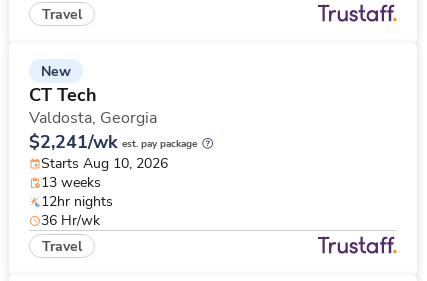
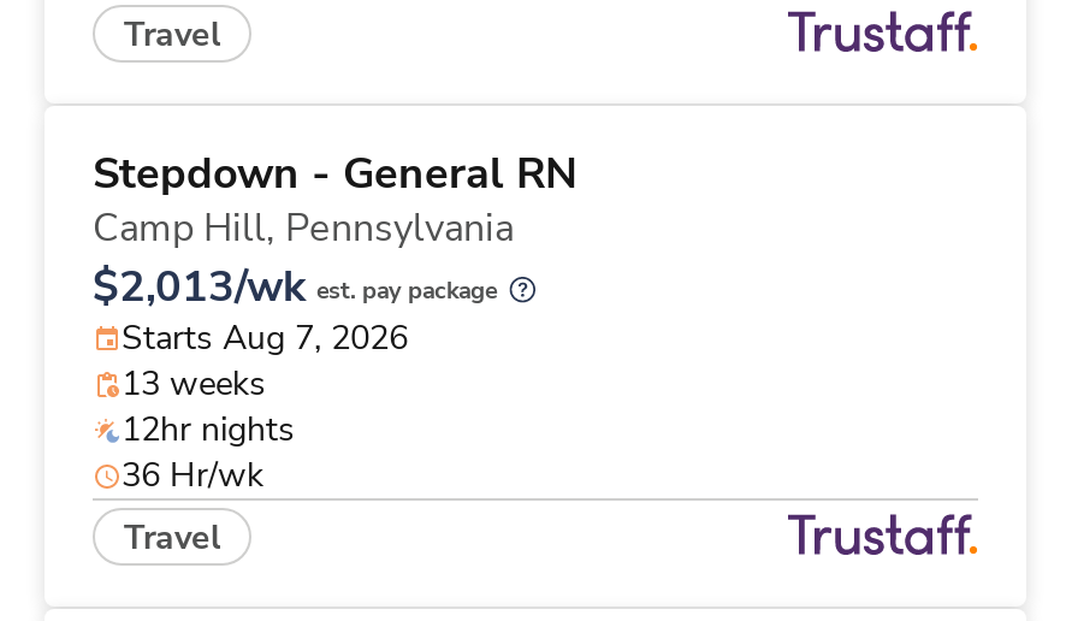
- New
- CT Tech
- Valdosta, Georgia
- $2,241/wk est. pay package
- Starts Aug 10, 2026
+ Stepdown - General RN
+ Camp Hill, Pennsylvania
+ $2,013/wk est. pay package
+ Starts Aug 7, 2026
